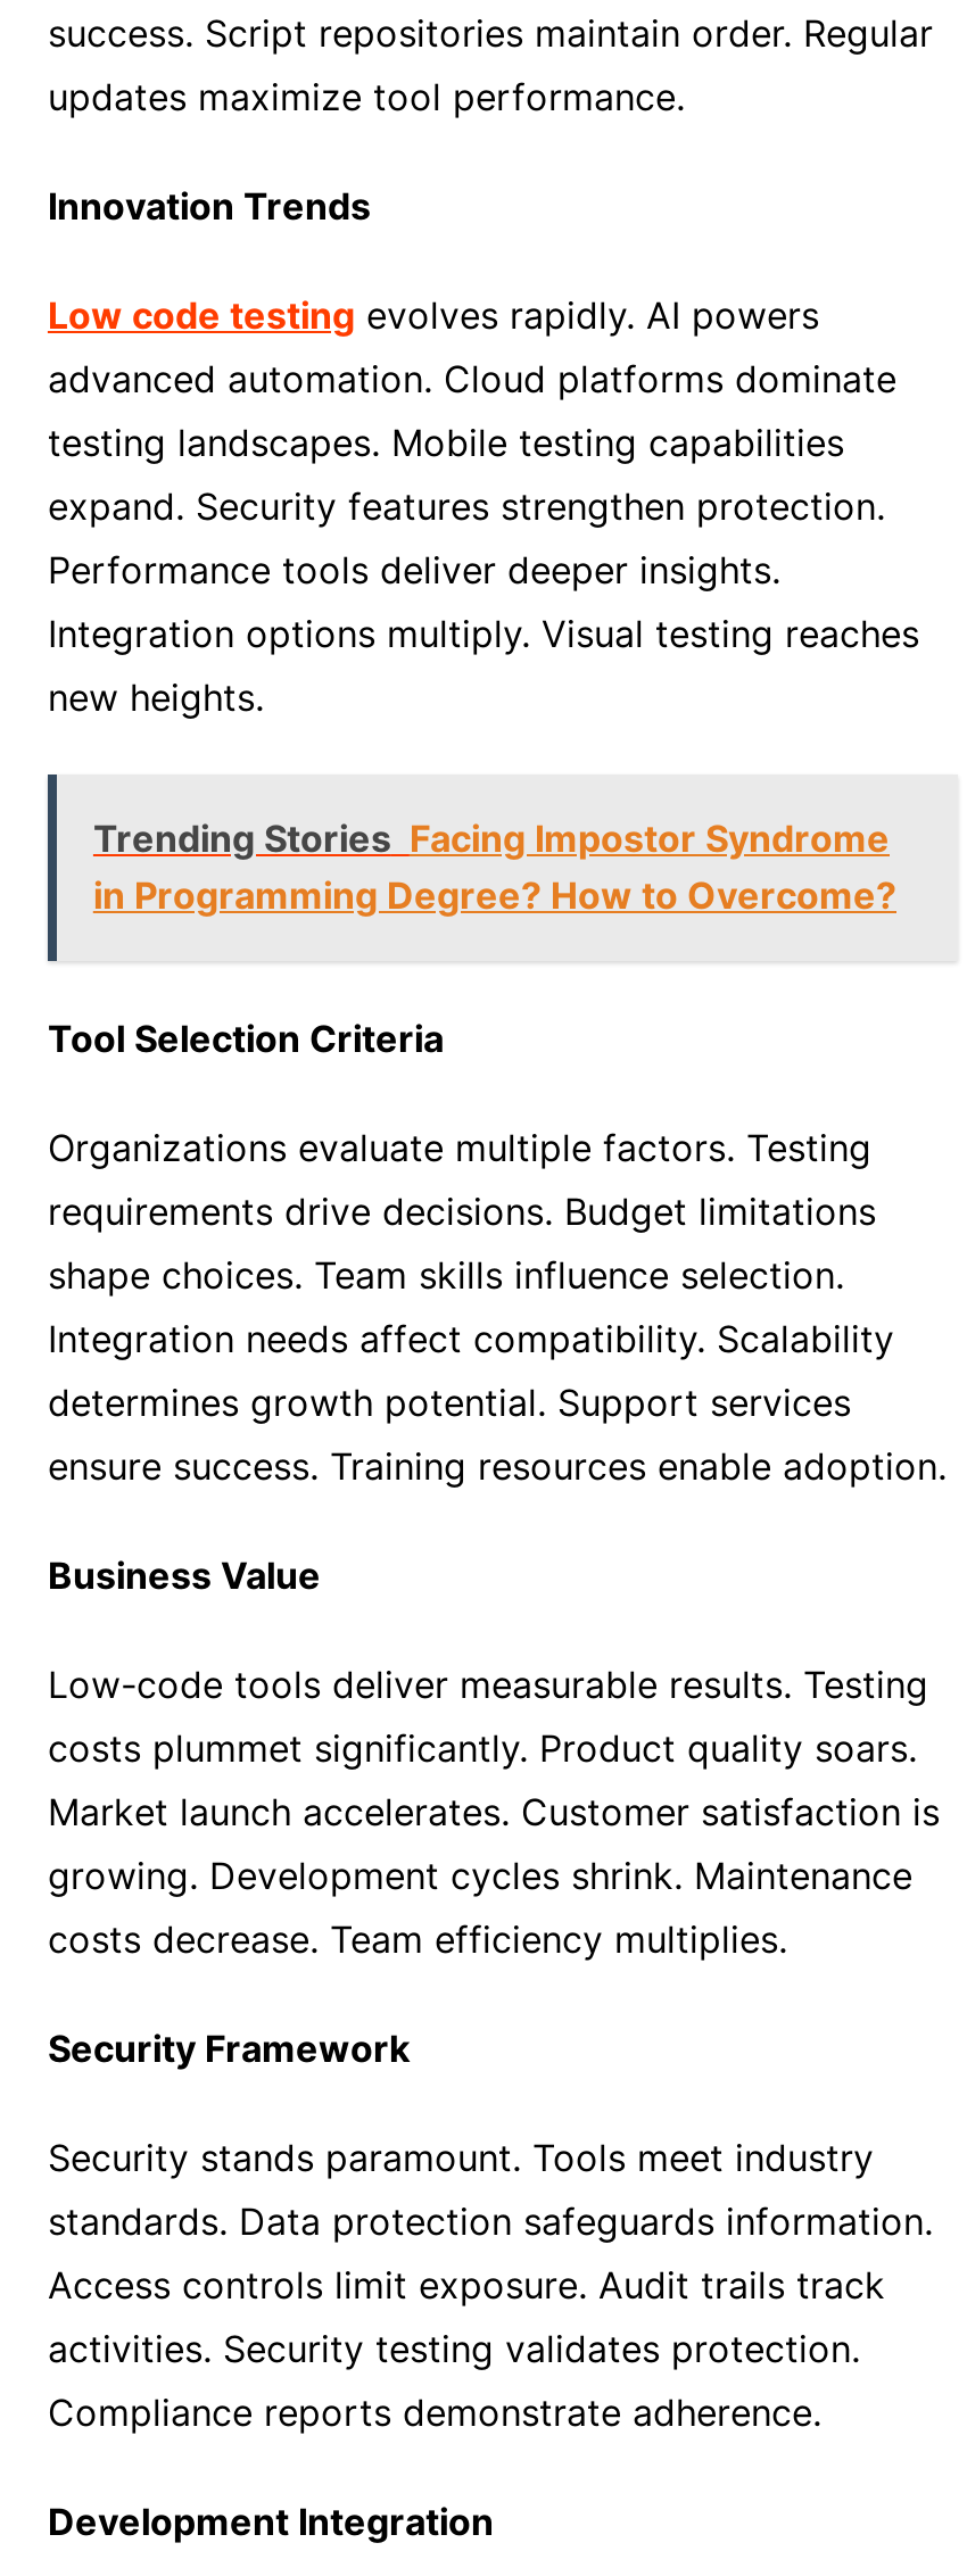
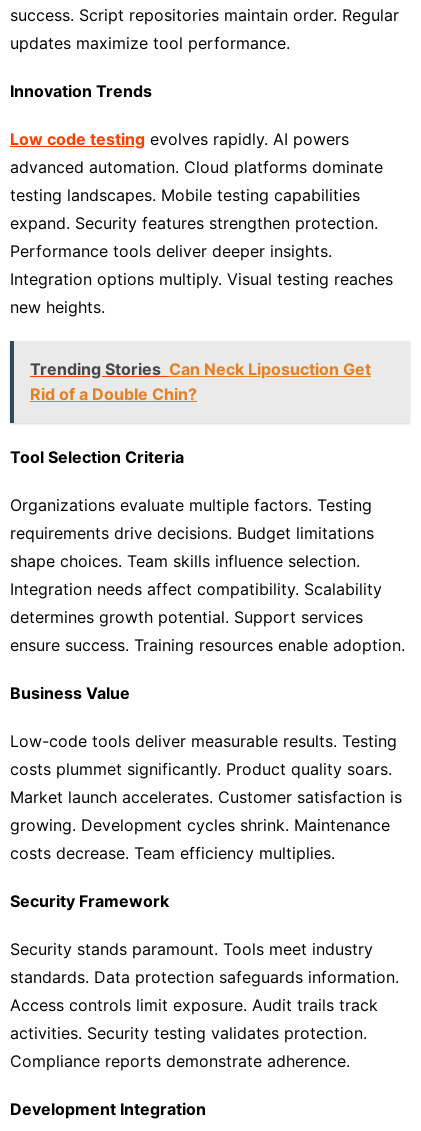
- Trending Stories Facing Impostor Syndrome
- in Programming Degree? How to Overcome?
+ Trending Stories Can Neck Liposuction Get
+ Rid of a Double Chin?
